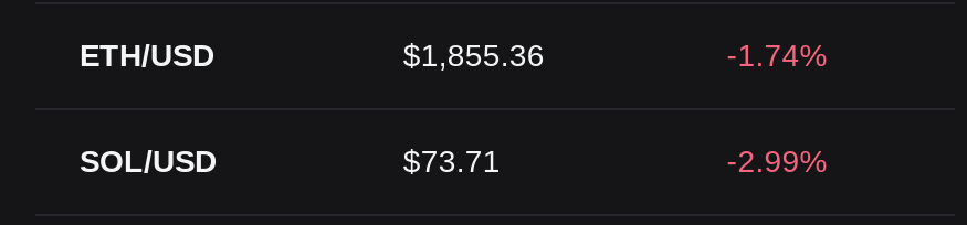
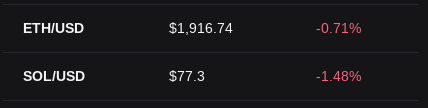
- $1,855.36
+ $1,916.74

- -1.74%
+ -0.71%

- $73.71
+ $77.3

- -2.99%
+ -1.48%
